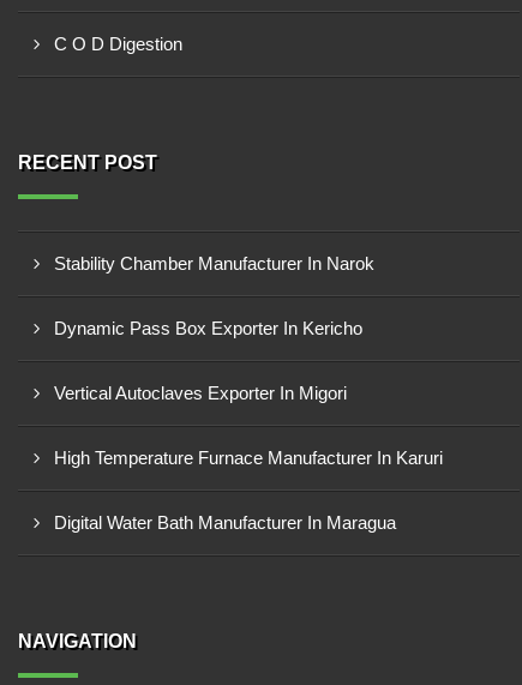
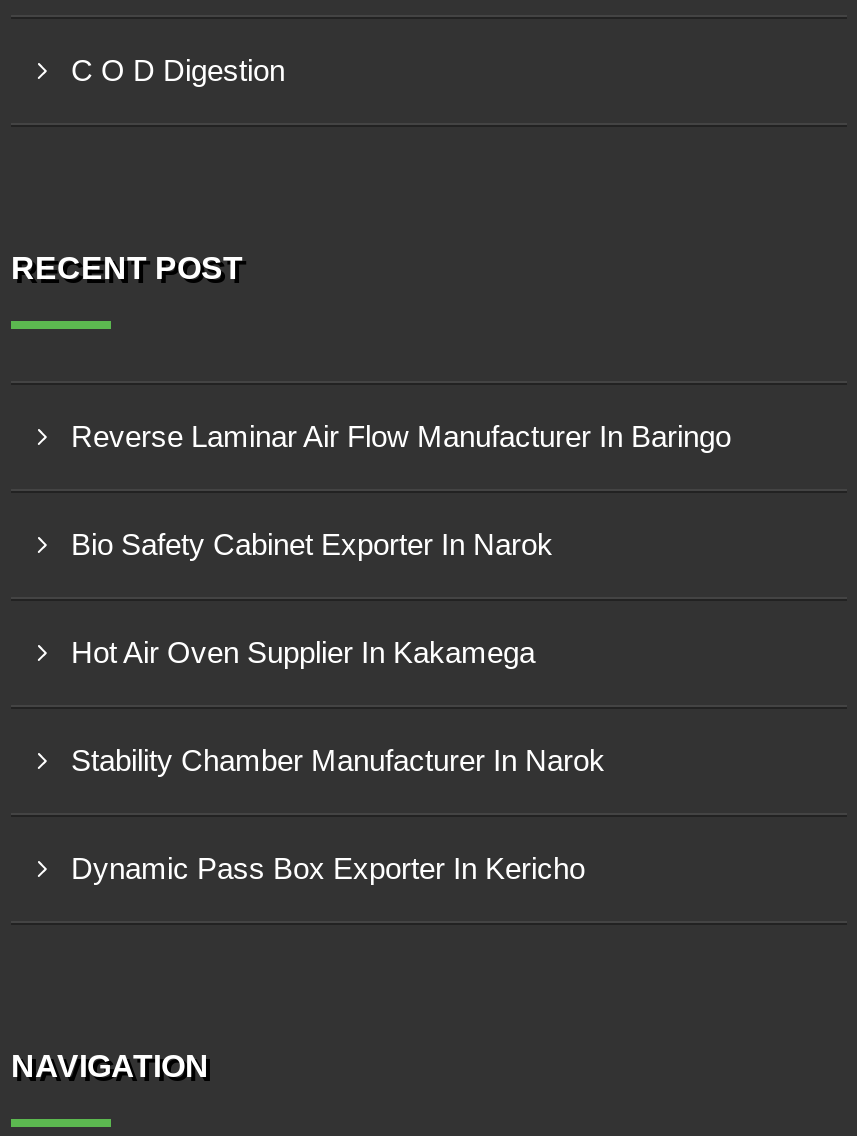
+ Reverse Laminar Air Flow Manufacturer In Baringo
+ Bio Safety Cabinet Exporter In Narok
+ Hot Air Oven Supplier In Kakamega

moved down: Stability Chamber Manufacturer In Narok | Dynamic Pass Box Exporter In Kericho

- Vertical Autoclaves Exporter In Migori
- High Temperature Furnace Manufacturer In Karuri
- Digital Water Bath Manufacturer In Maragua
